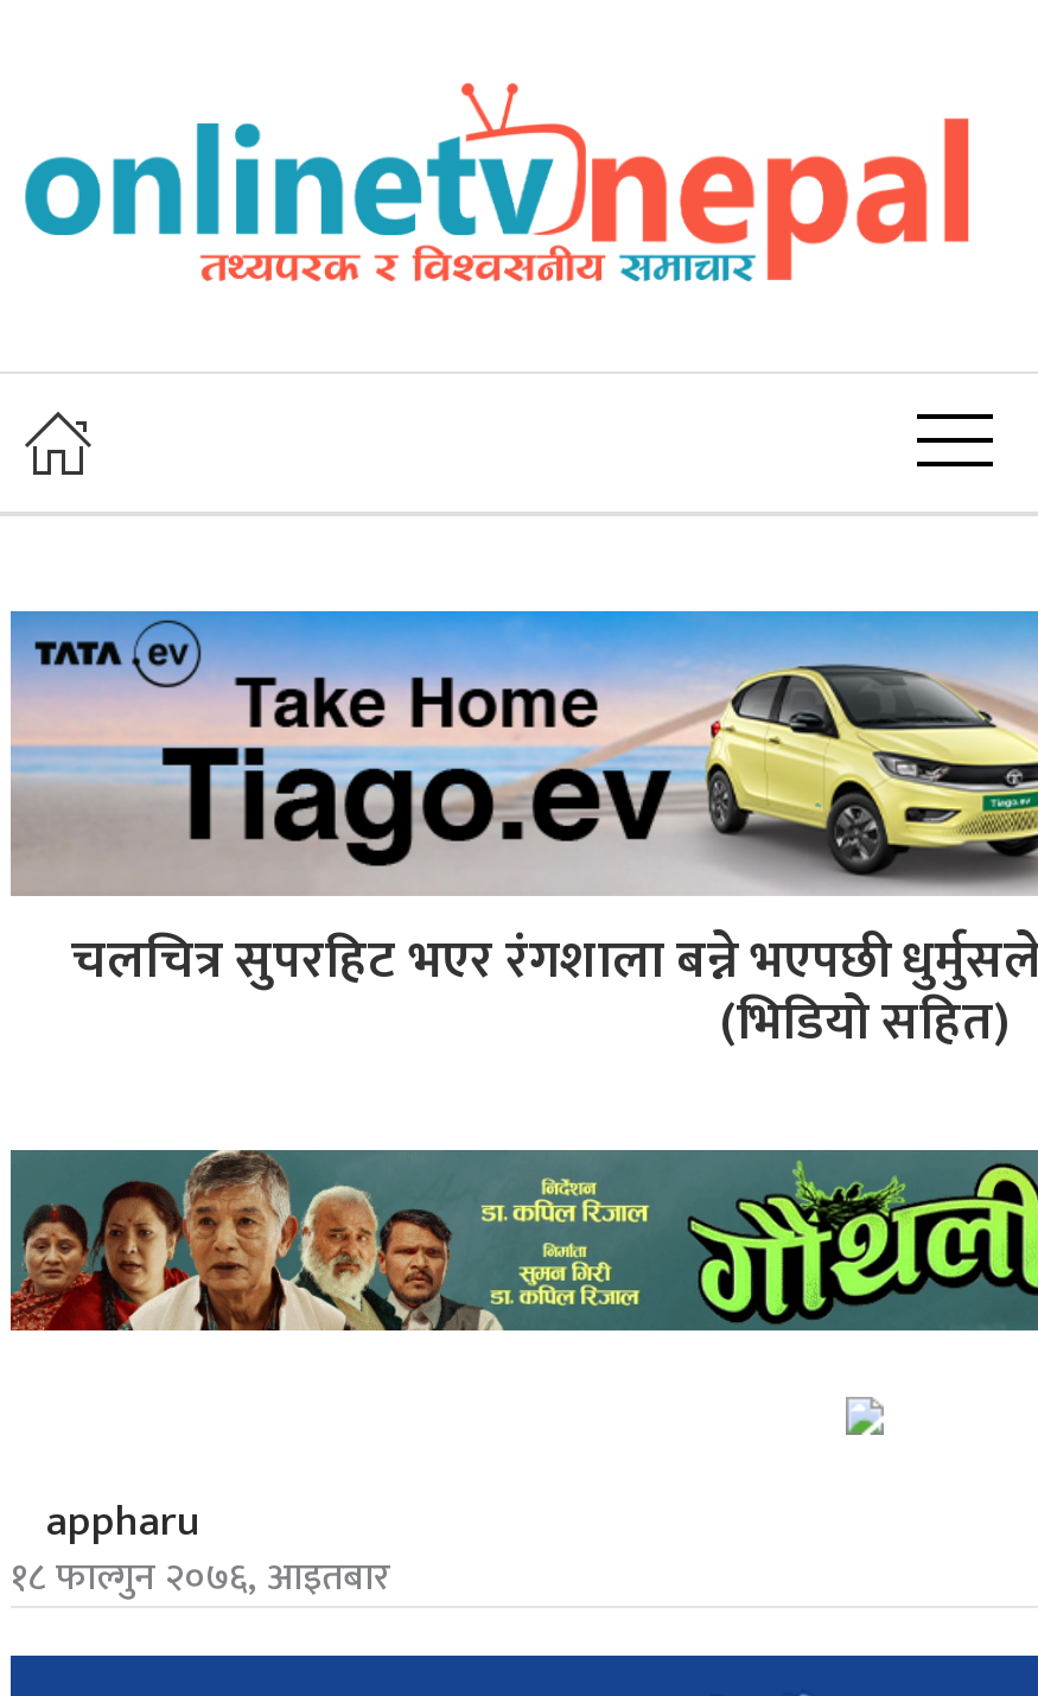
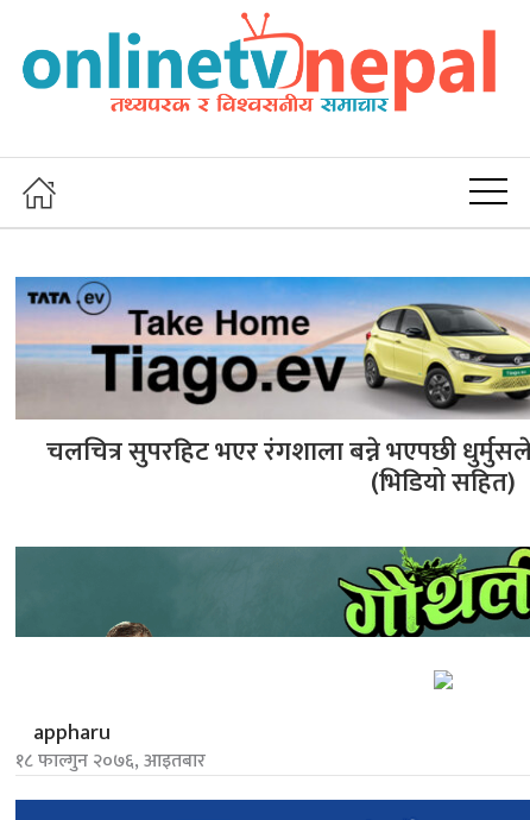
- [image]
+ [image]
